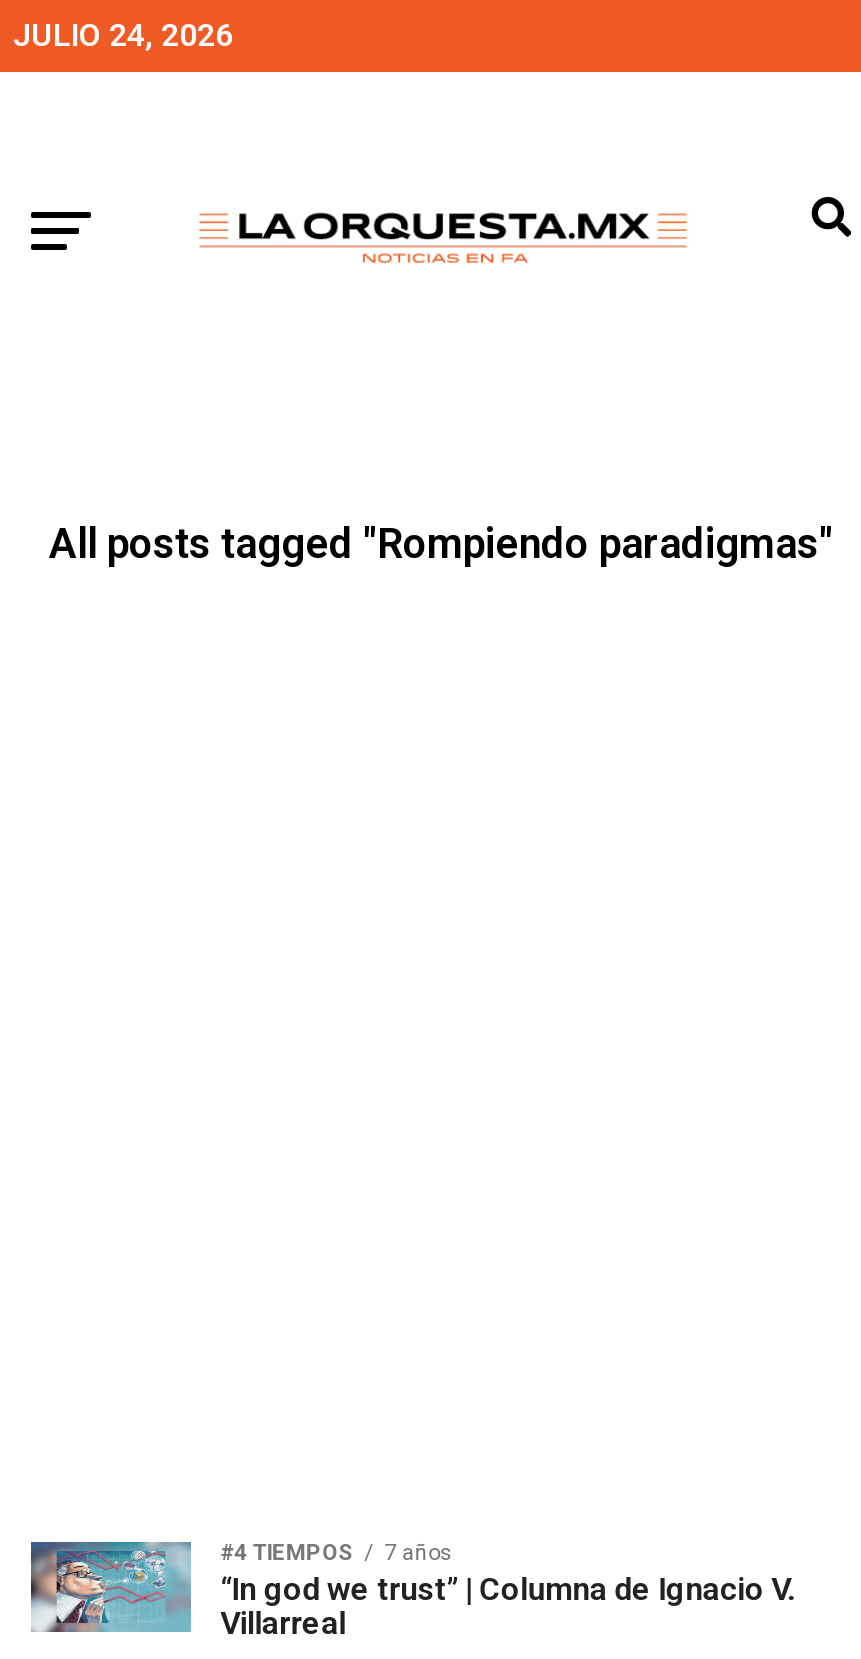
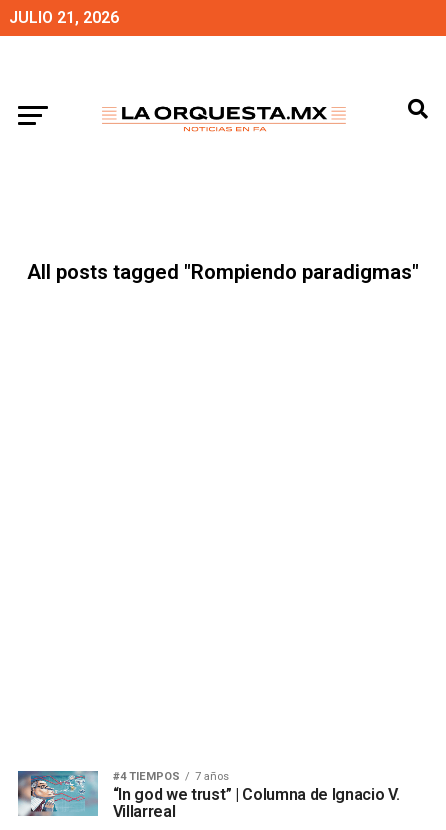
- JULIO 24, 2026
+ JULIO 21, 2026
